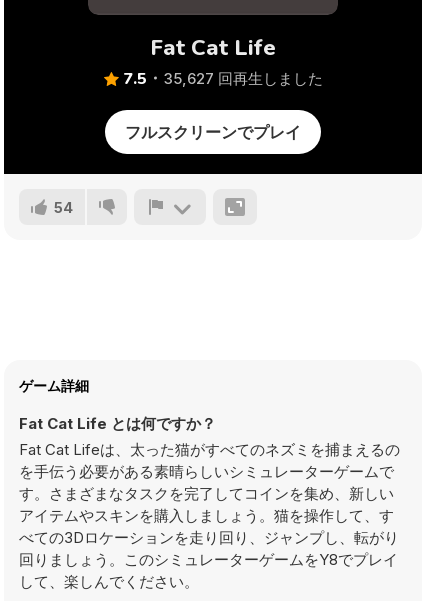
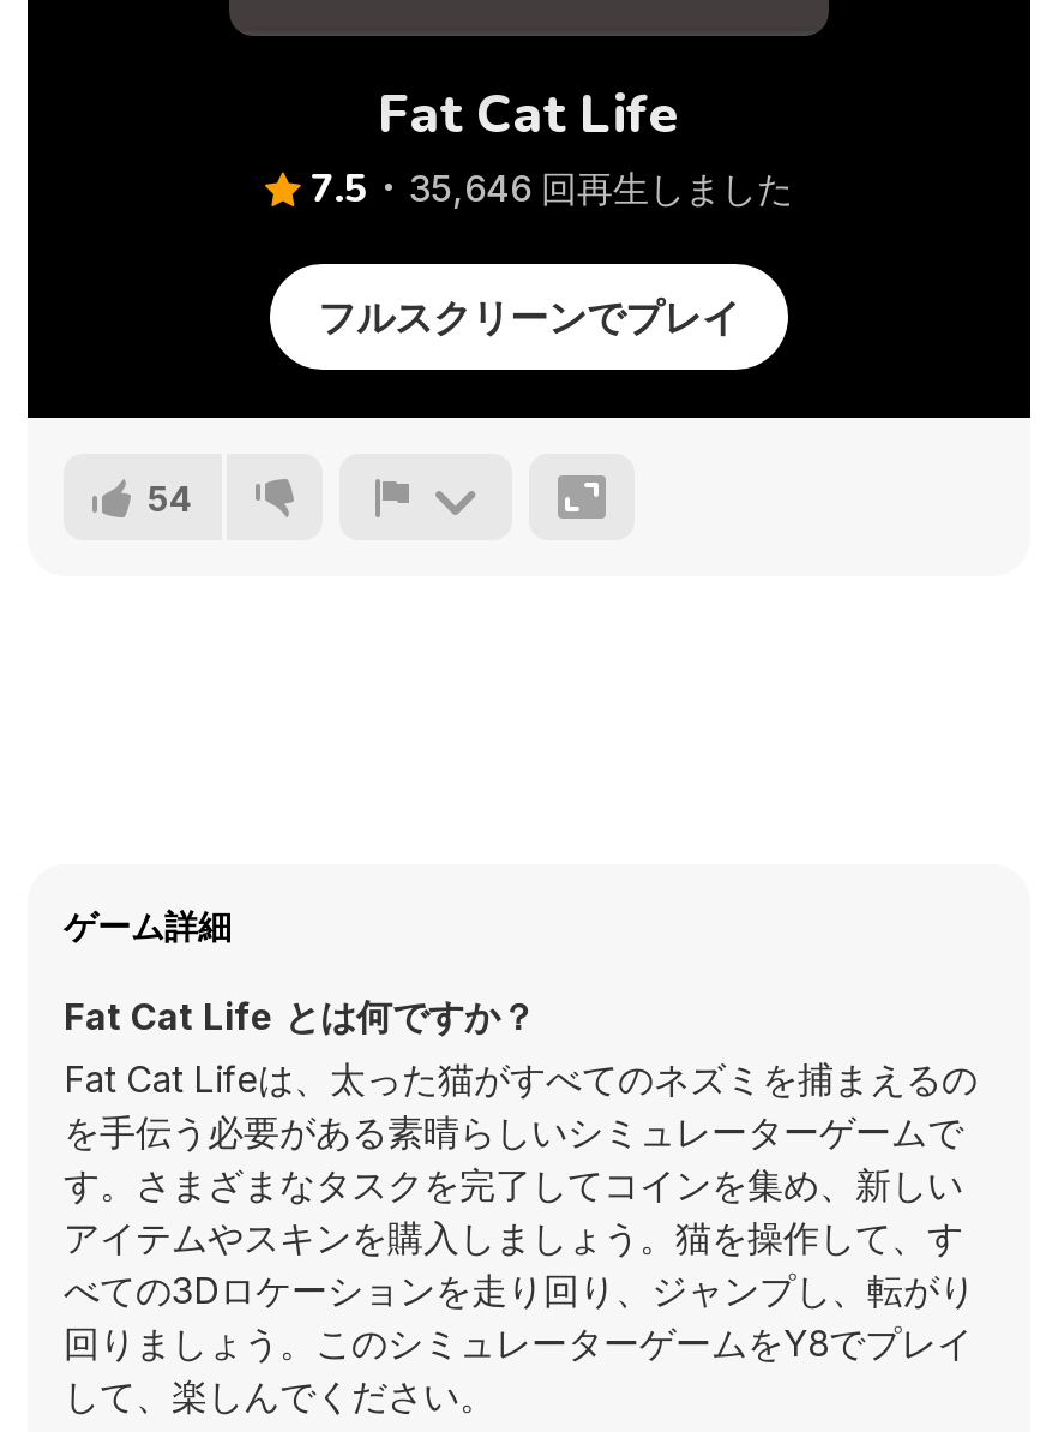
- 35,627 回再生しました
+ 35,646 回再生しました
